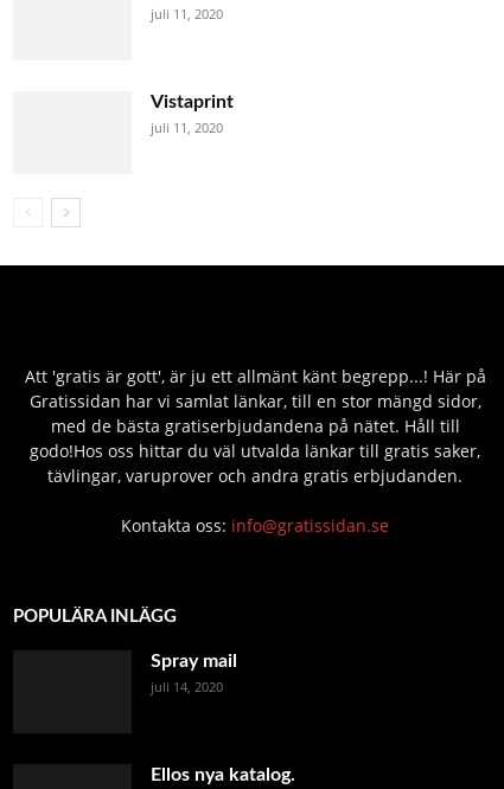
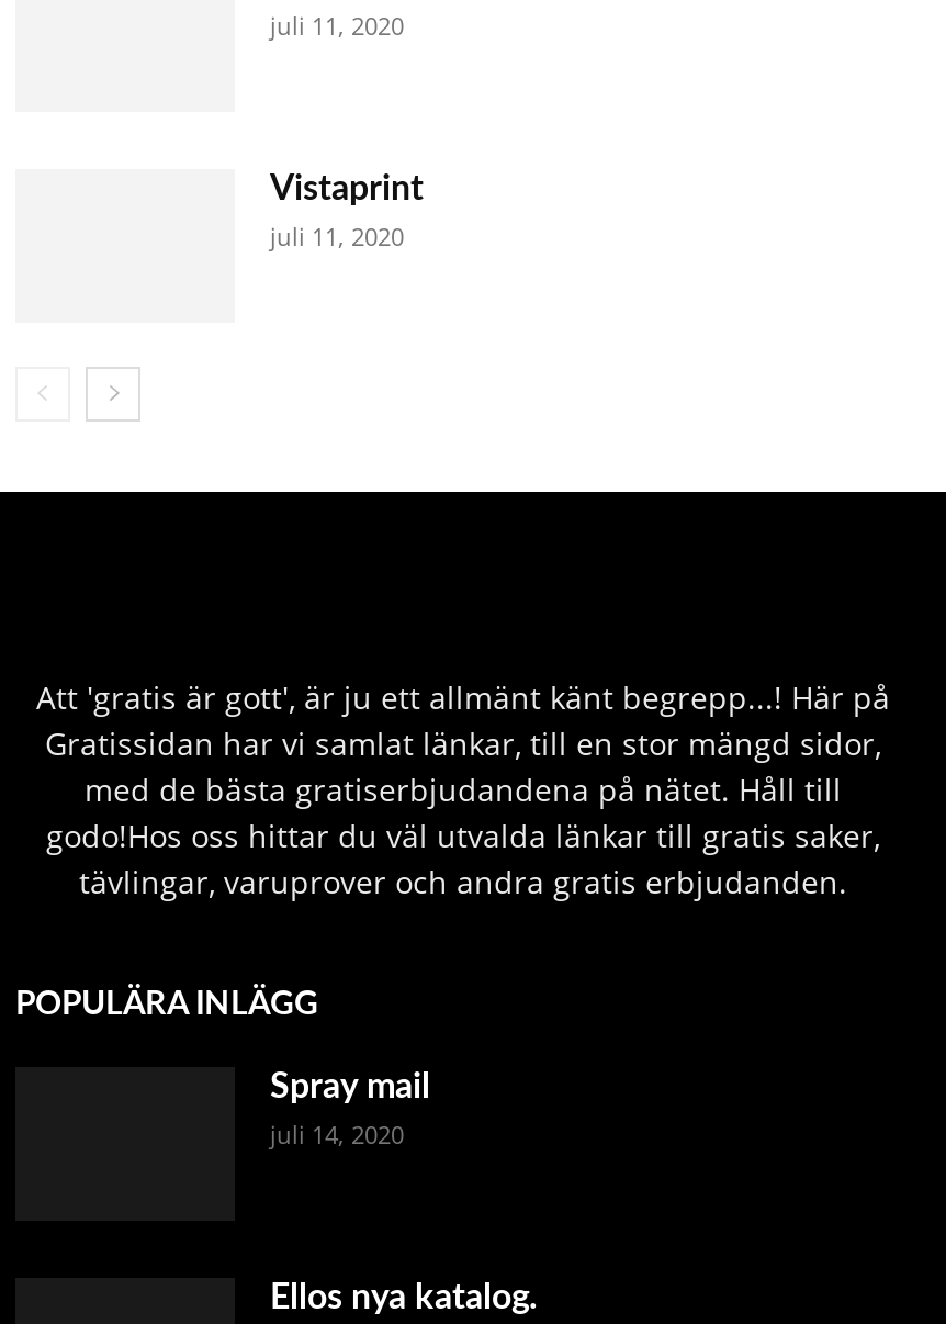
- Kontakta oss: info@gratissidan.se
